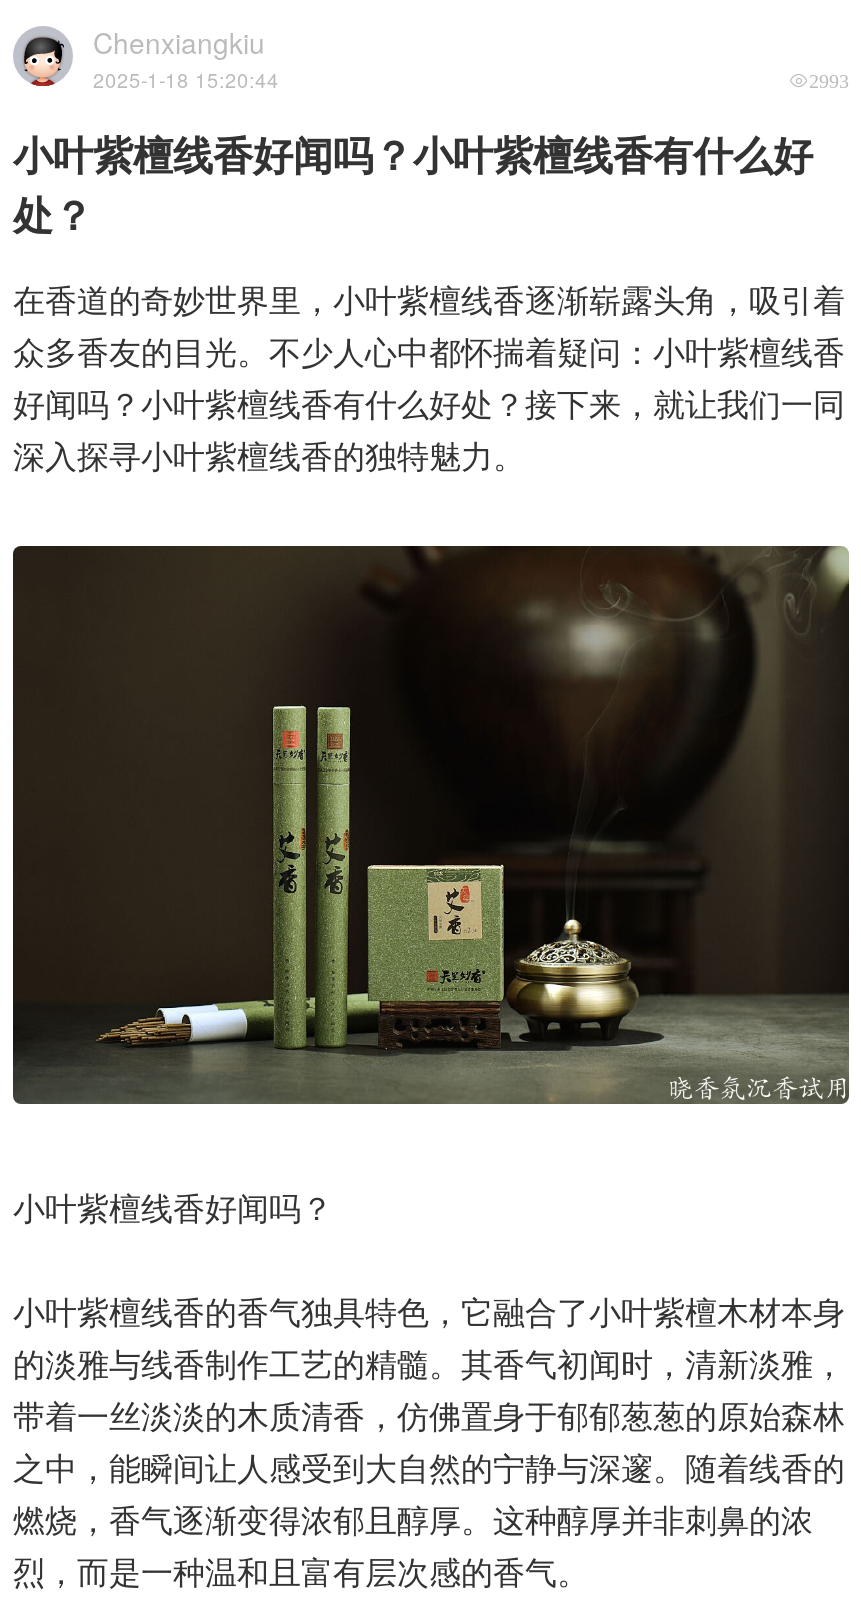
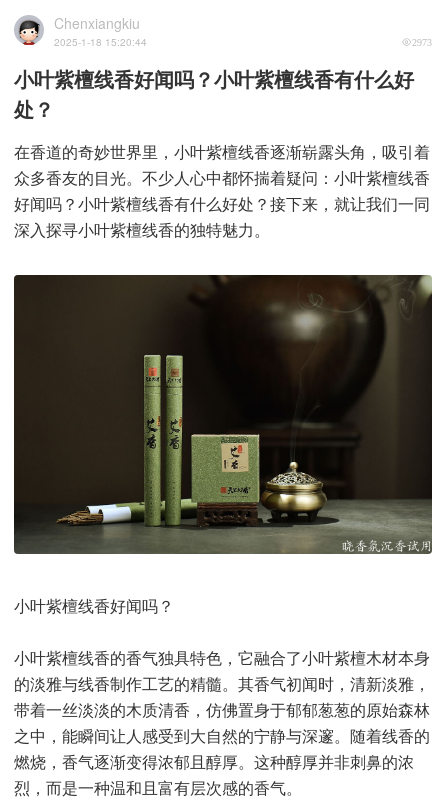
- 2993
+ 2973
